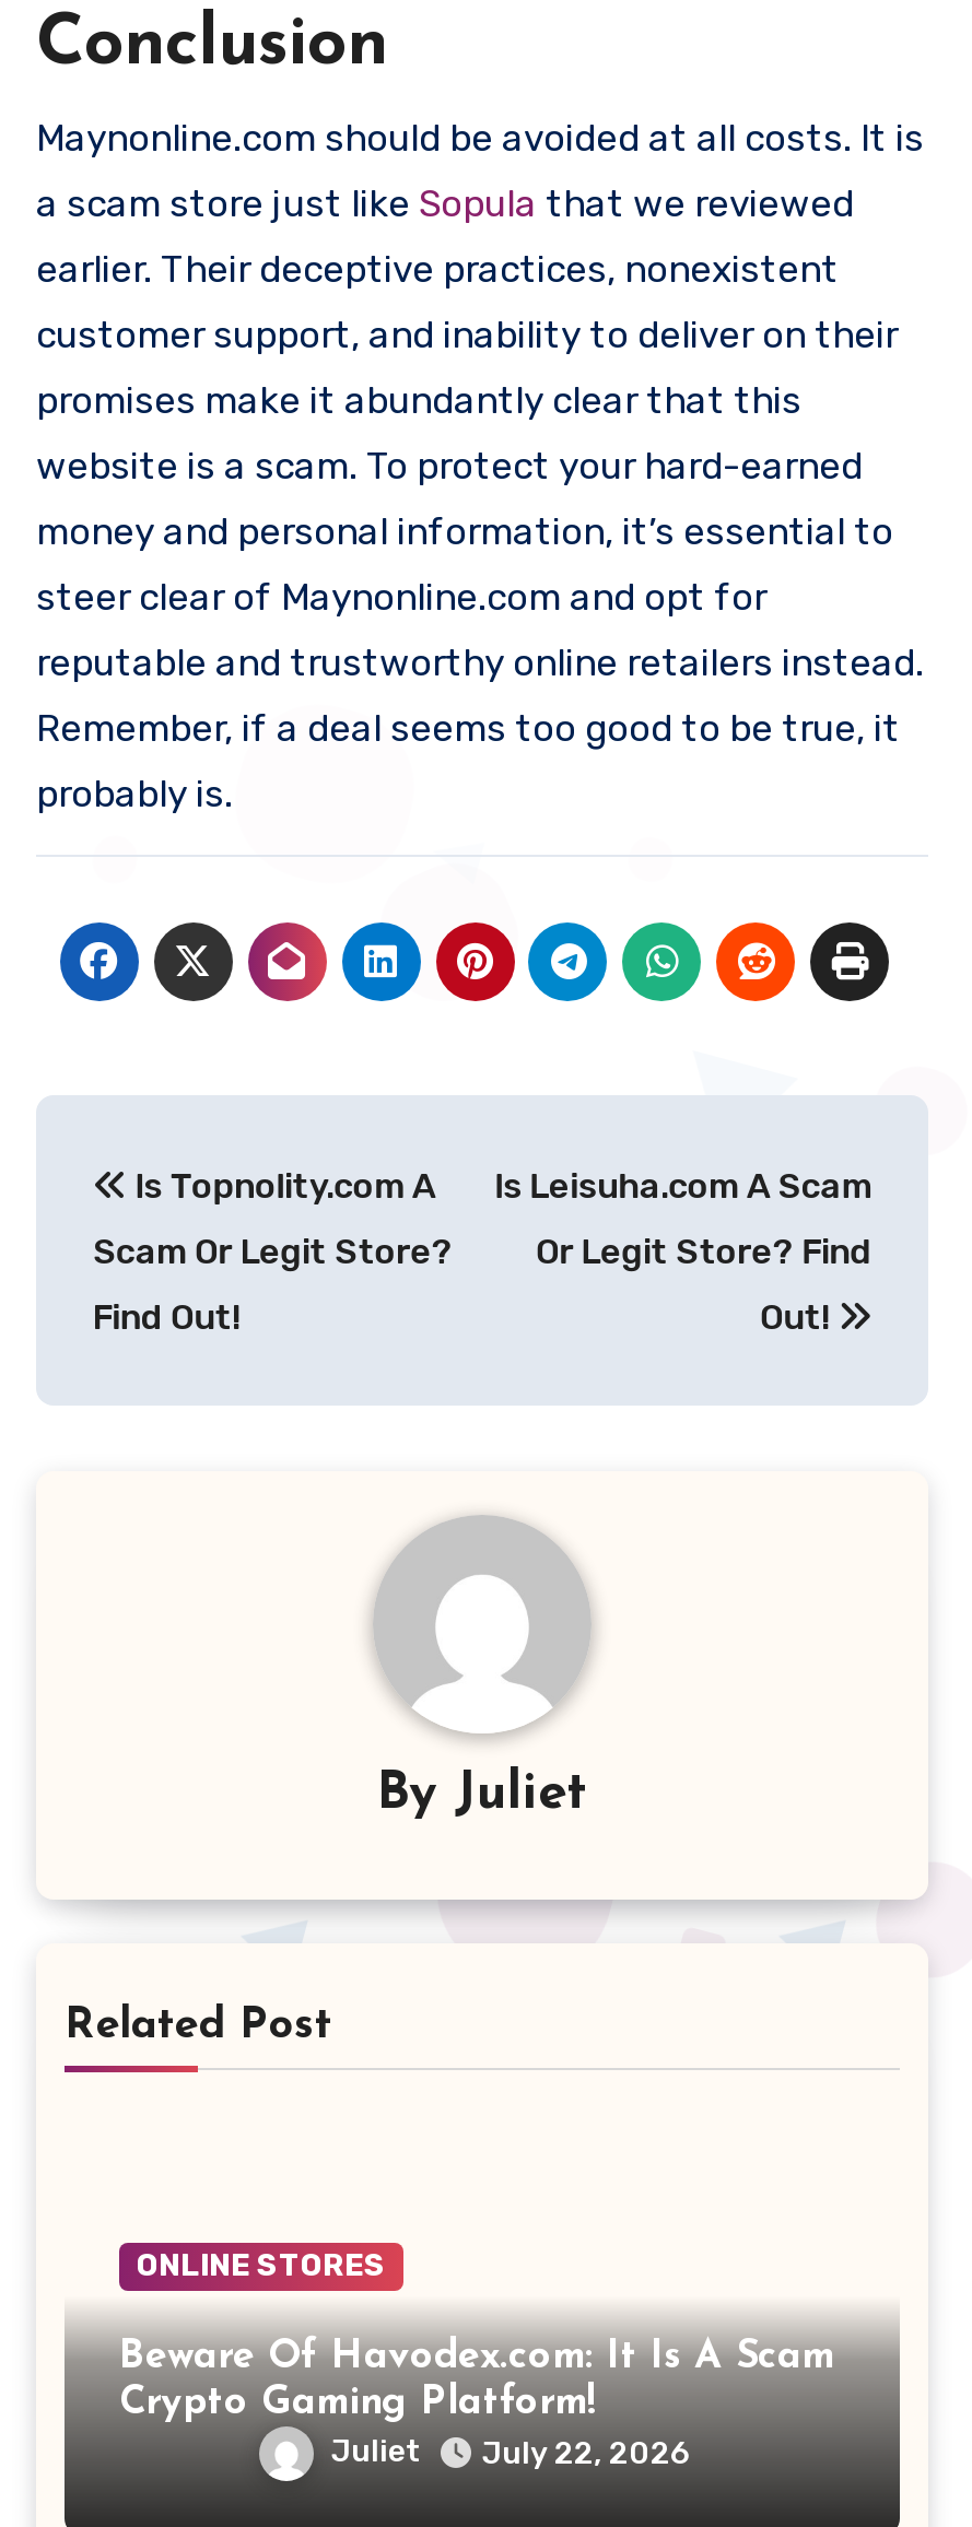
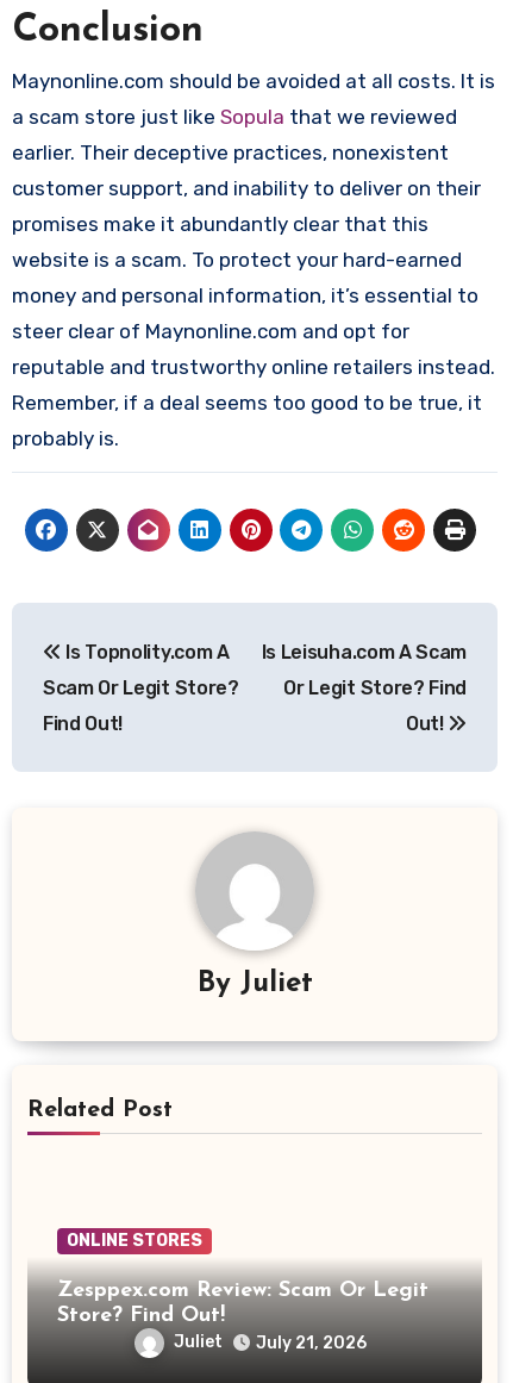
- Beware Of Havodex.com: It Is A Scam
- Crypto Gaming Platform!
+ Zesppex.com Review: Scam Or Legit
+ Store? Find Out!

- Juliet July 22, 2026
+ Juliet July 21, 2026
